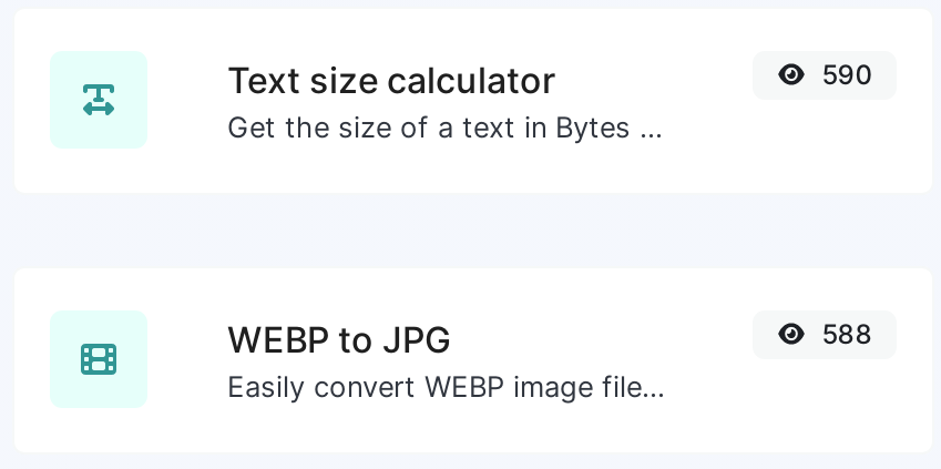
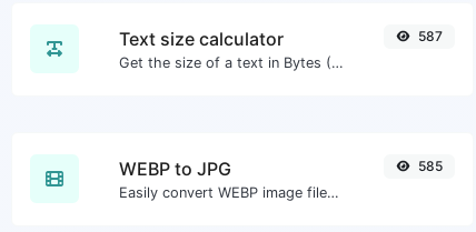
- 590
+ 587

- 588
+ 585
